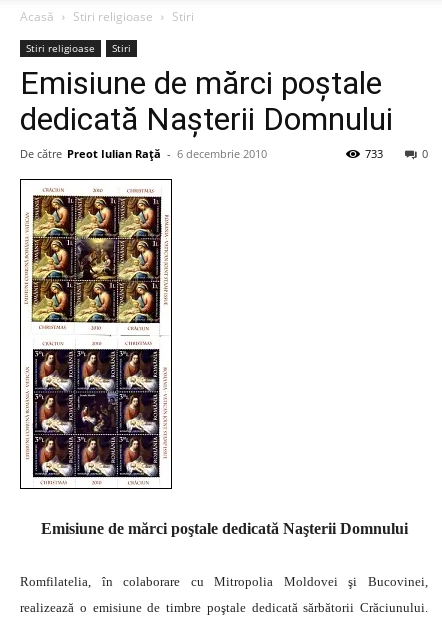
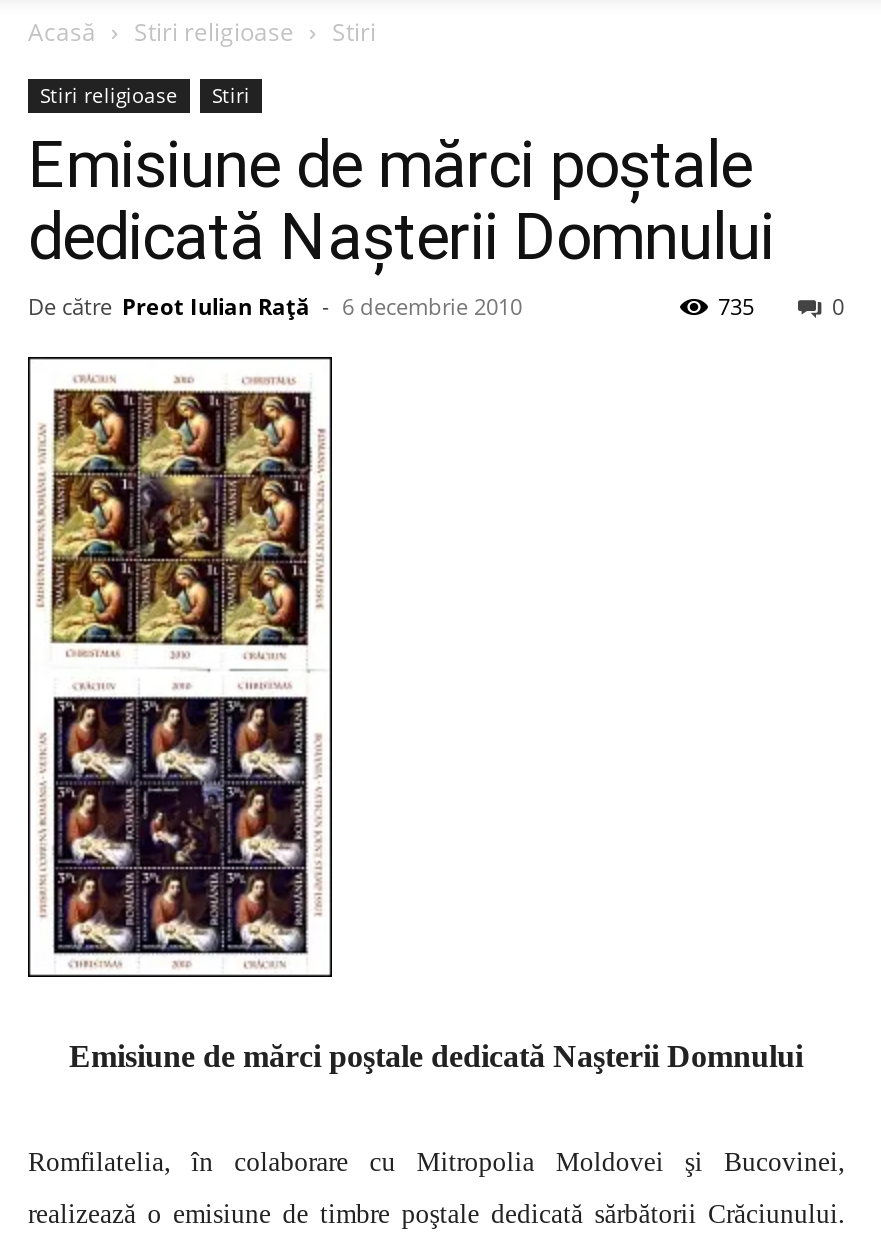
- 733
+ 735
